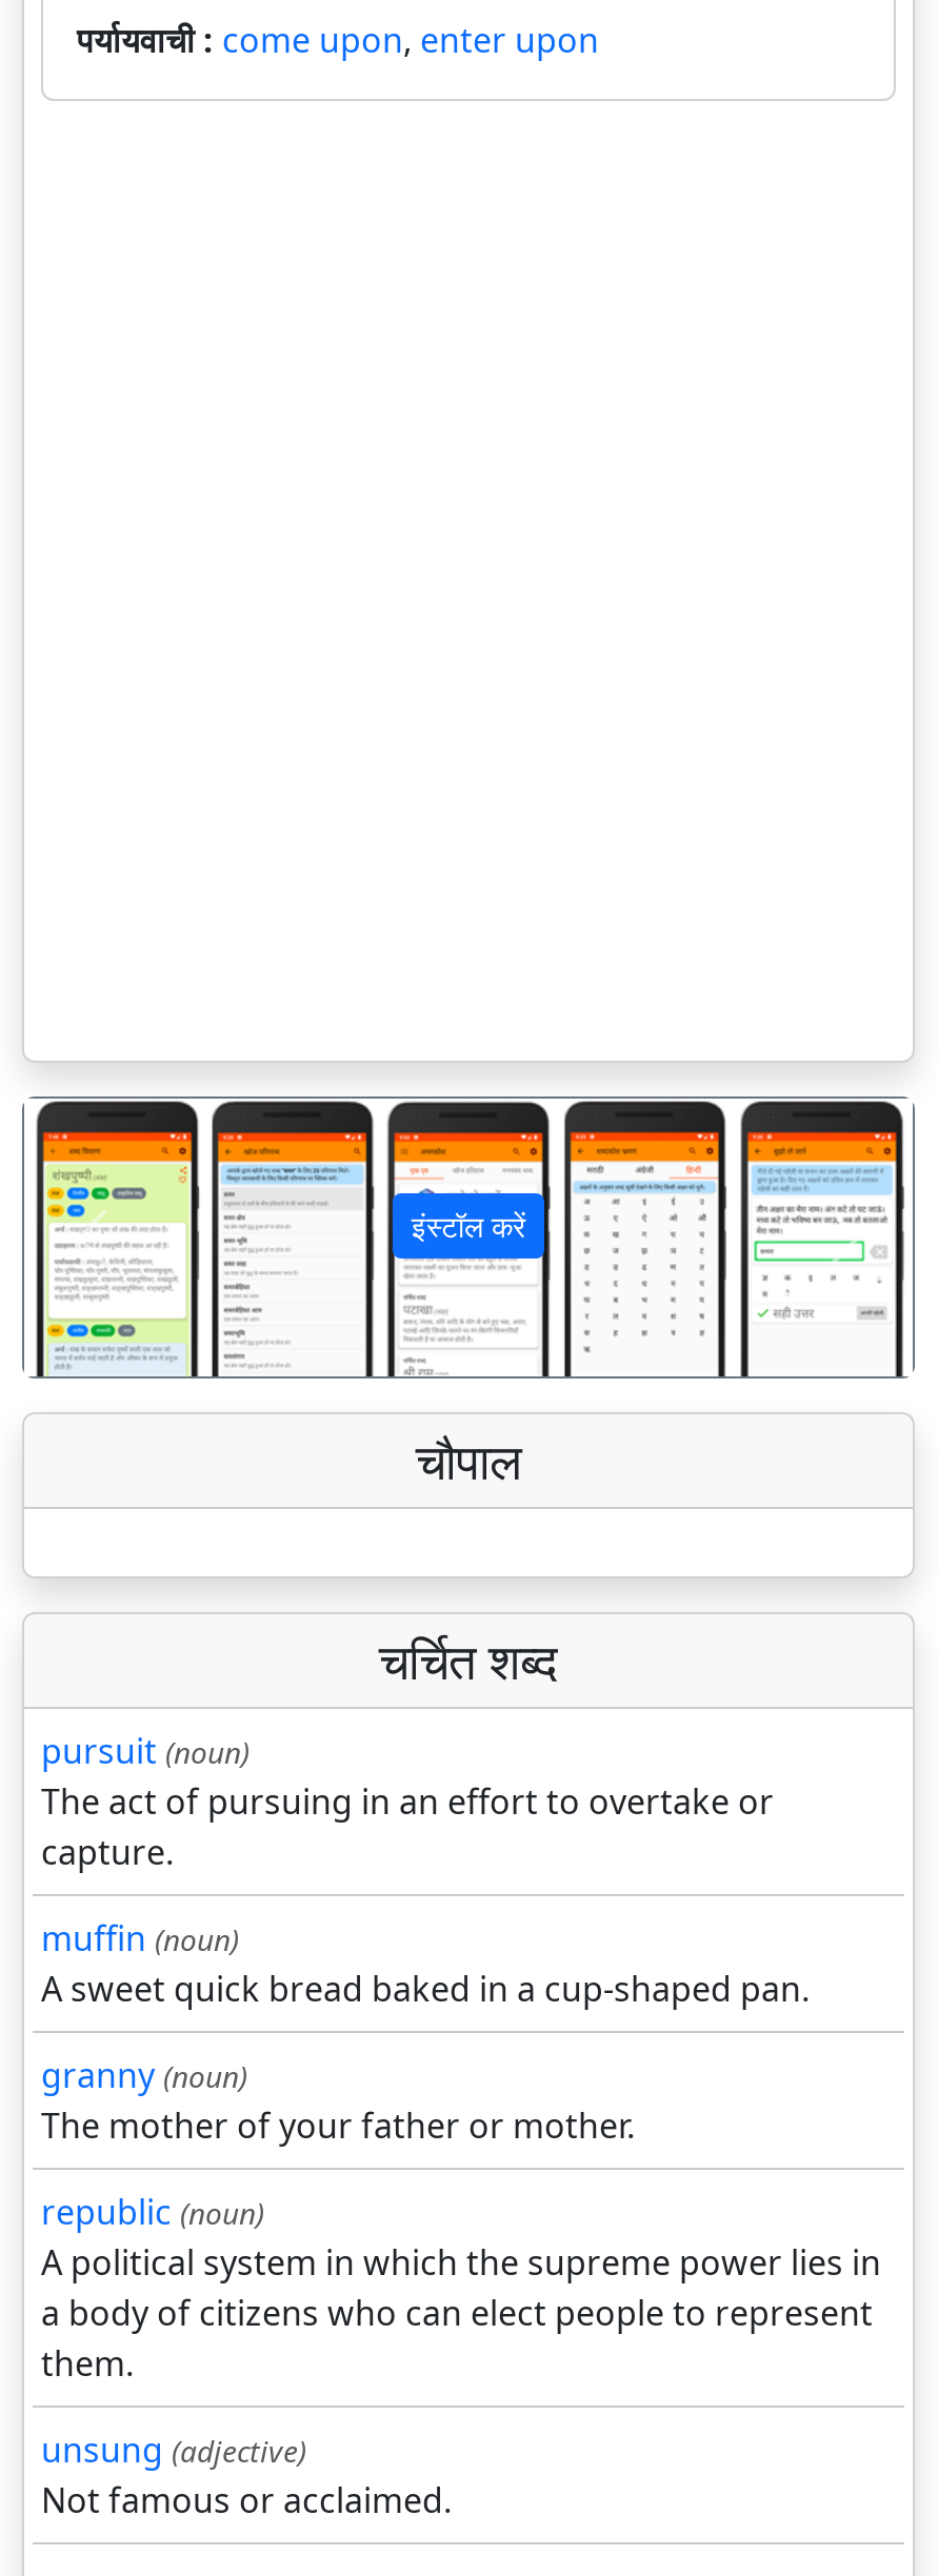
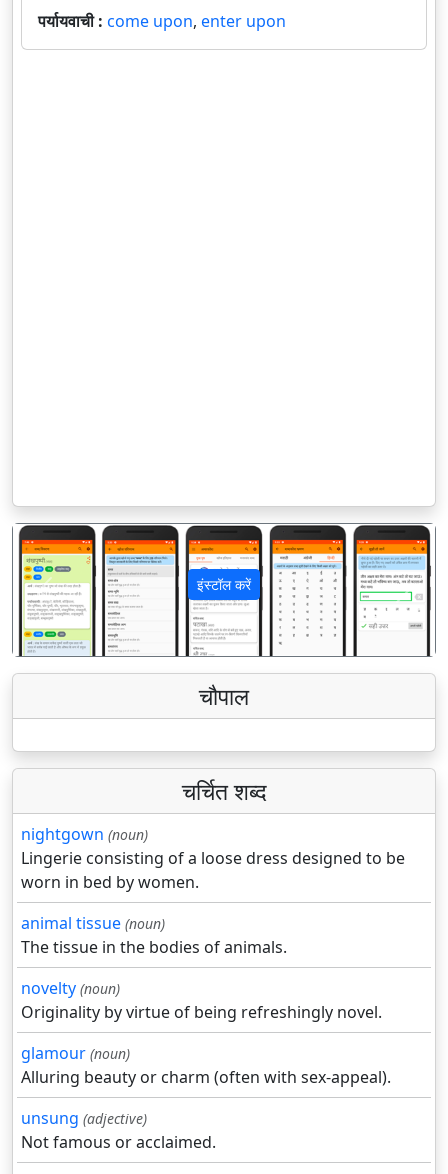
- pursuit (noun)
- The act of pursuing in an effort to overtake or
- capture.
+ nightgown (noun)
+ Lingerie consisting of a loose dress designed to be
+ worn in bed by women.

- muffin (noun)
- A sweet quick bread baked in a cup-shaped pan.
+ animal tissue (noun)
+ The tissue in the bodies of animals.

- granny (noun)
- The mother of your father or mother.
+ novelty (noun)
+ Originality by virtue of being refreshingly novel.

- republic (noun)
- A political system in which the supreme power lies in
- a body of citizens who can elect people to represent
- them.
+ glamour (noun)
+ Alluring beauty or charm (often with sex-appeal).
